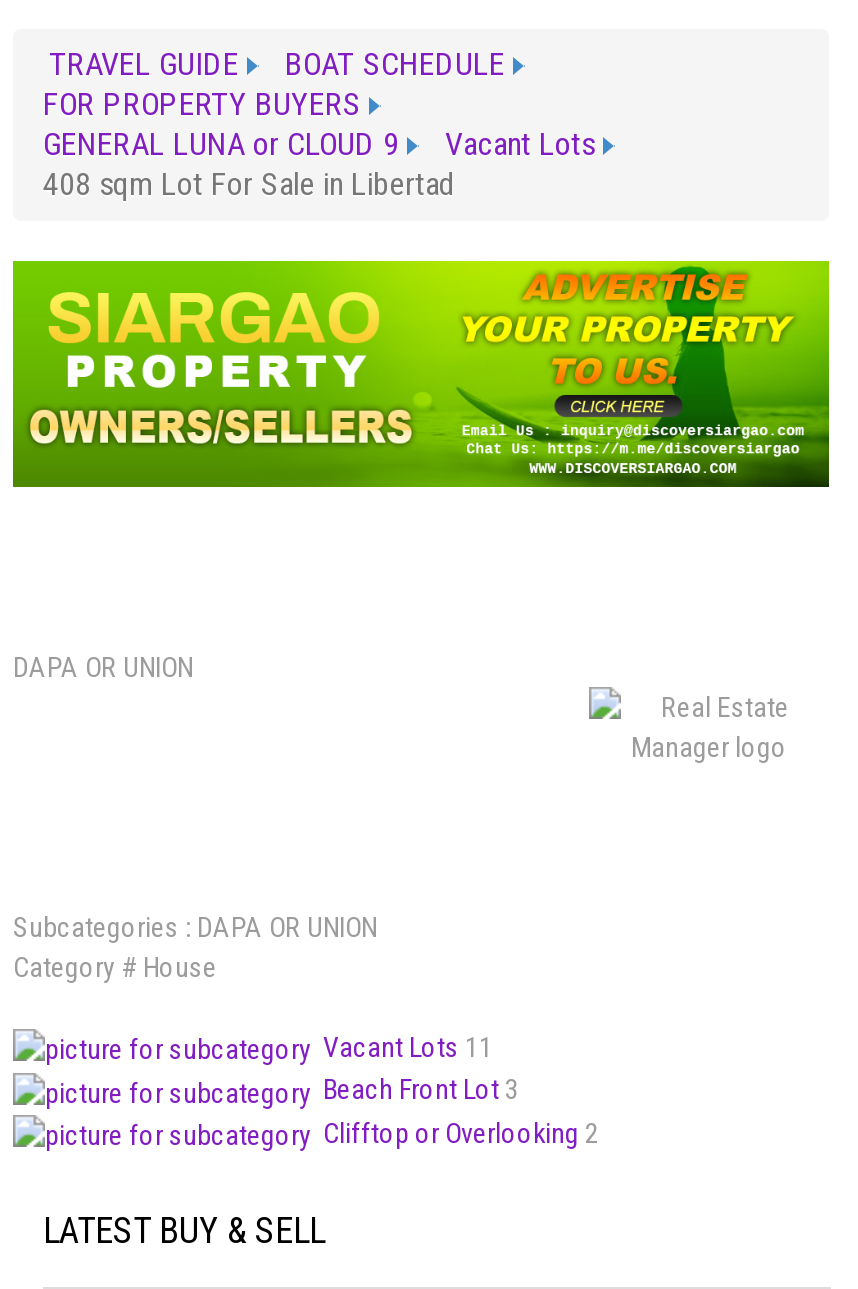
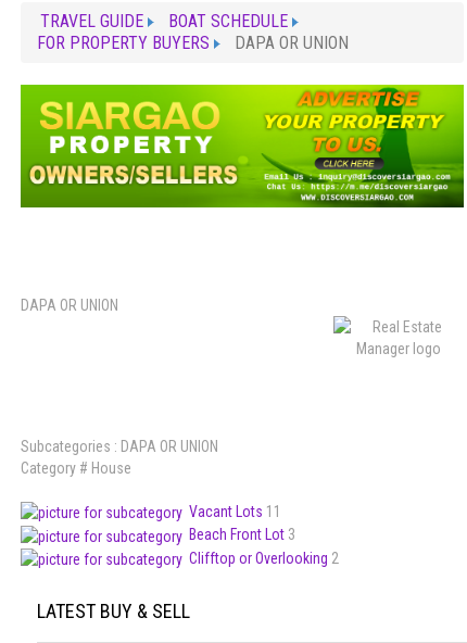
- GENERAL LUNA or CLOUD 9
- Vacant Lots
- 408 sqm Lot For Sale in Libertad
+ DAPA OR UNION
